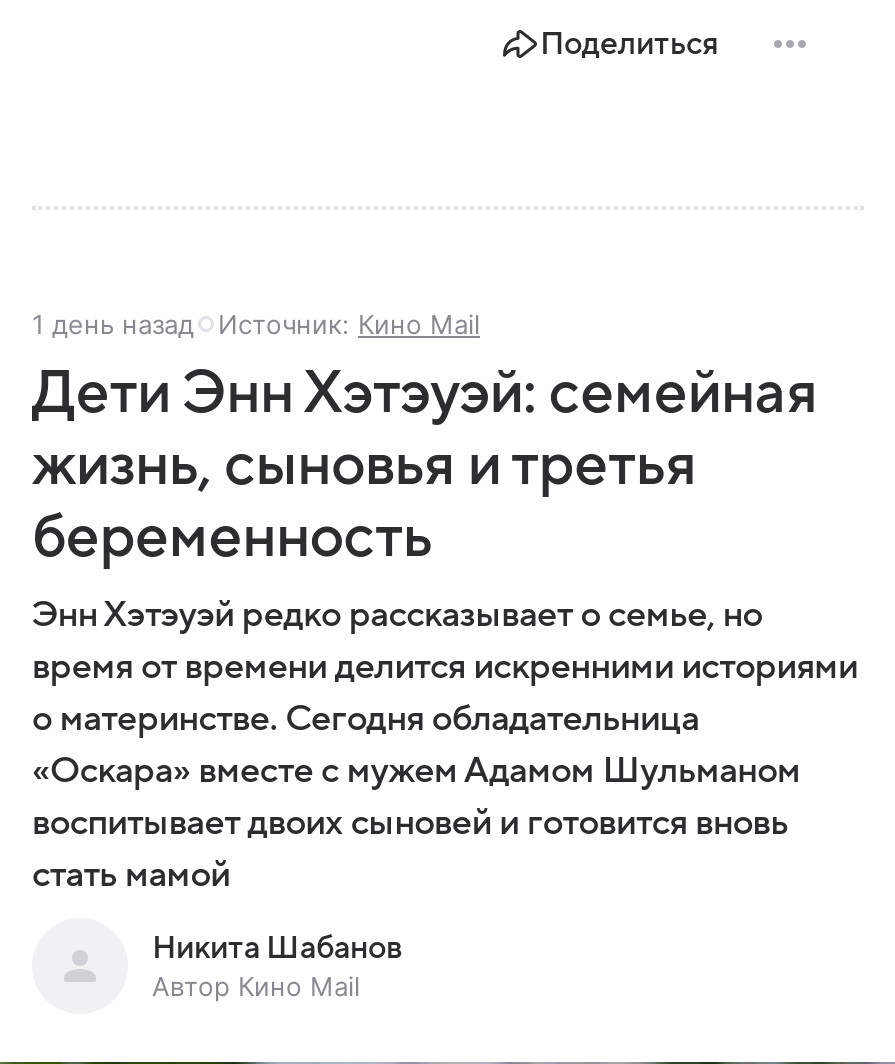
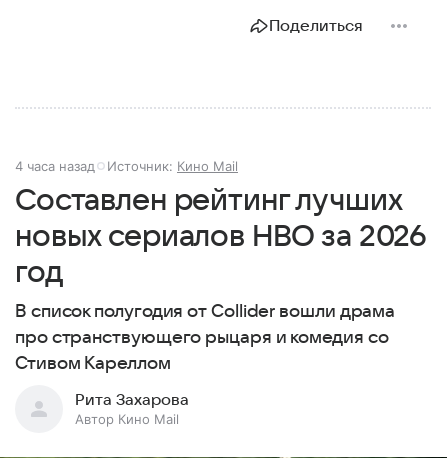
- 1 день назад Источник: Кино Mail
+ 4 часа назад Источник: Кино Mail

- Дети Энн Хэтэуэй: семейная
- жизнь, сыновья и третья
- беременность
- Энн Хэтэуэй редко рассказывает о семье, но
- время от времени делится искренними историями
- о материнстве. Сегодня обладательница
- «Оскара» вместе с мужем Адамом Шульманом
- воспитывает двоих сыновей и готовится вновь
- стать мамой
+ Составлен рейтинг лучших
+ новых сериалов HBO за 2026
+ год
+ В список полугодия от Collider вошли драма
+ про странствующего рыцаря и комедия со
+ Стивом Кареллом

- Никита Шабанов
+ Рита Захарова
